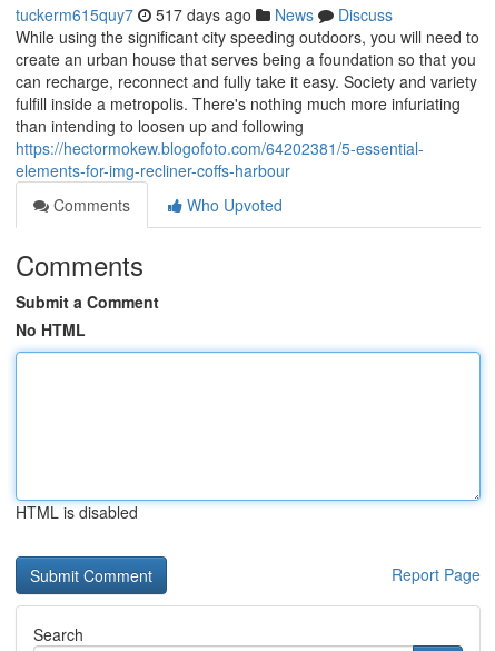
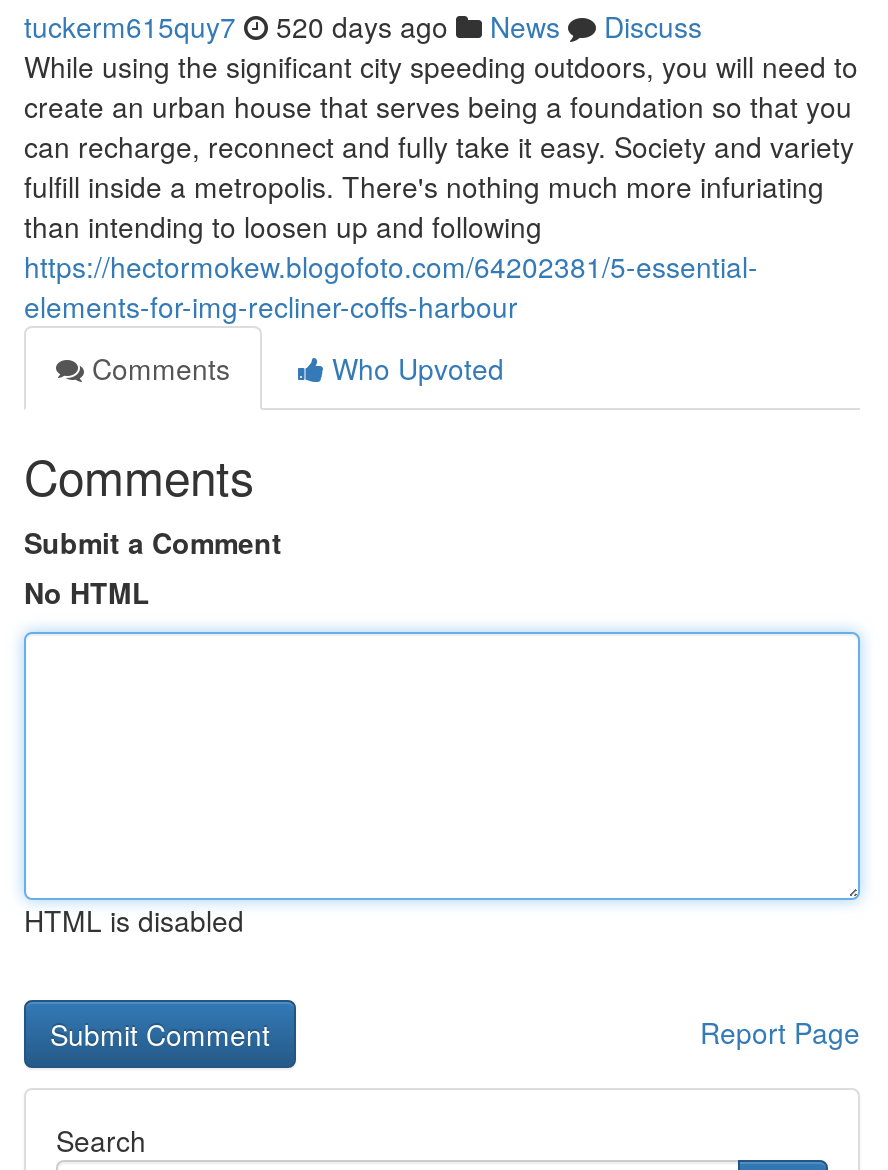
- tuckerm615quy7 517 days ago News Discuss
+ tuckerm615quy7 520 days ago News Discuss
